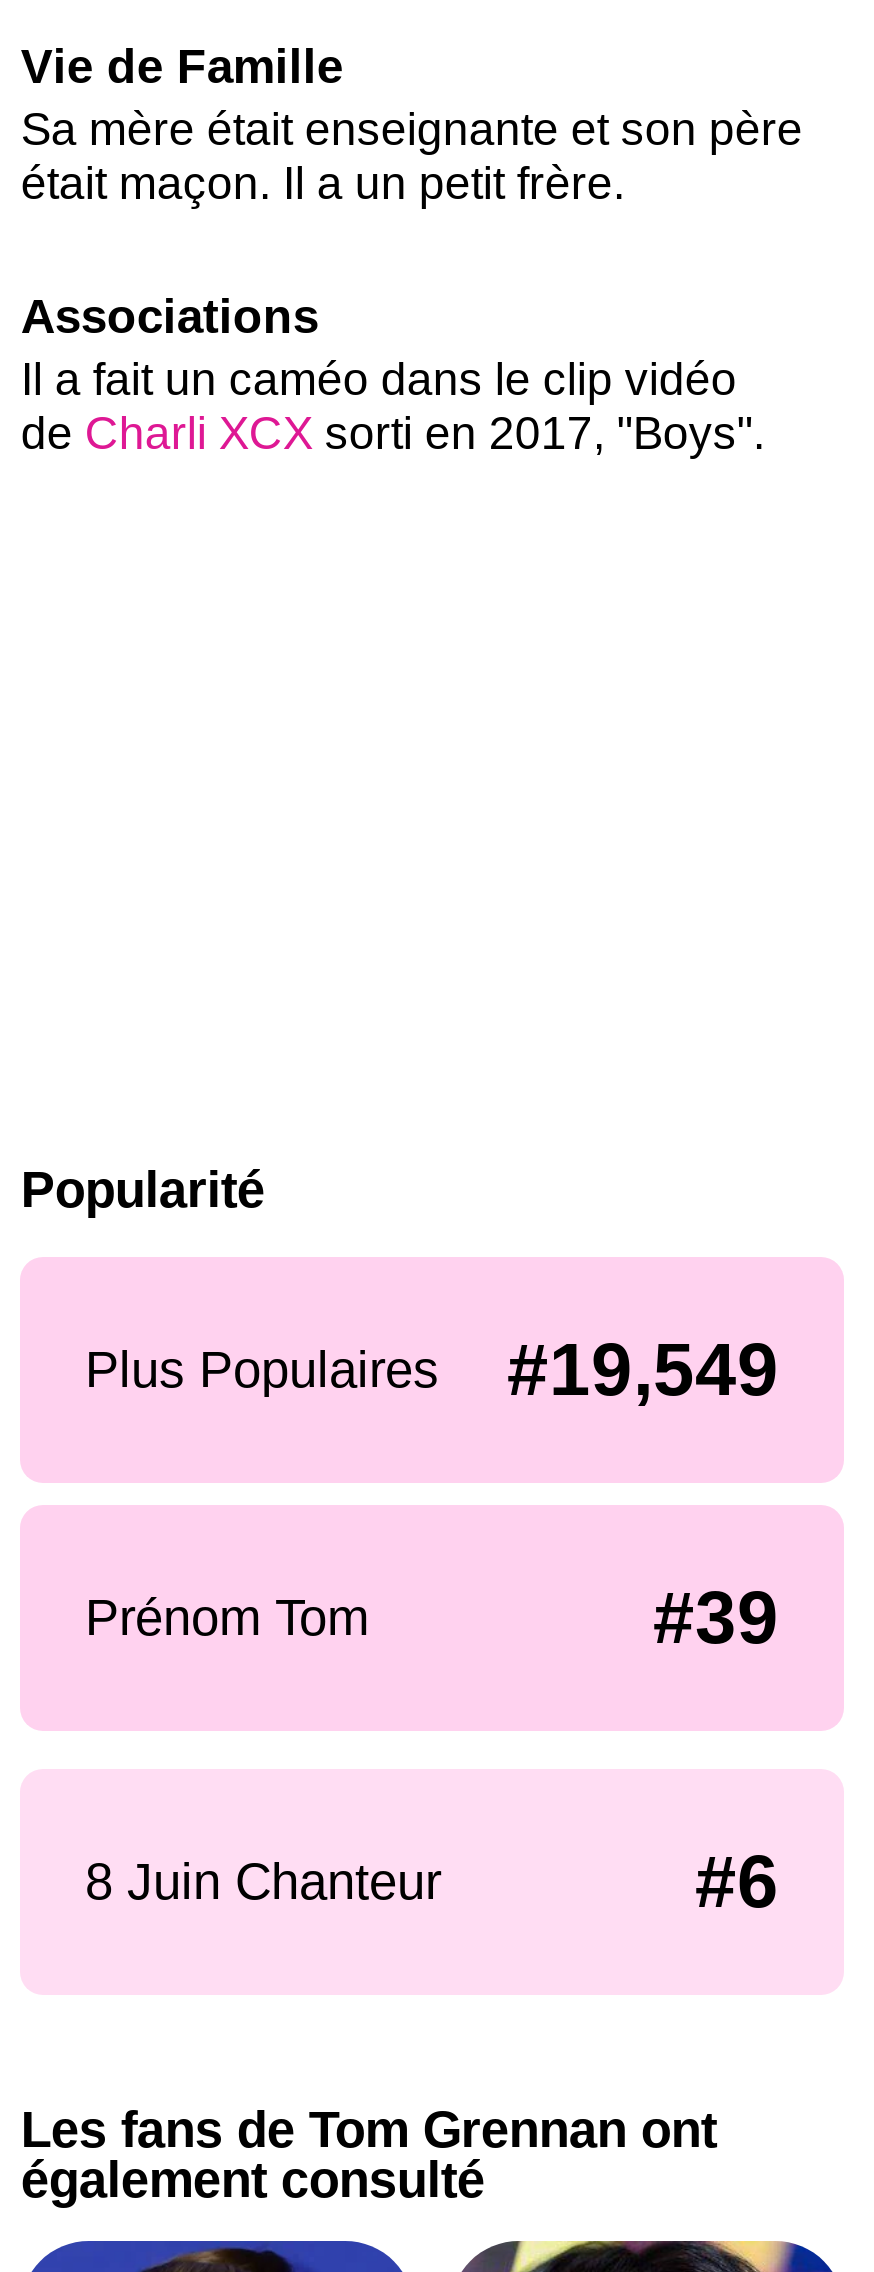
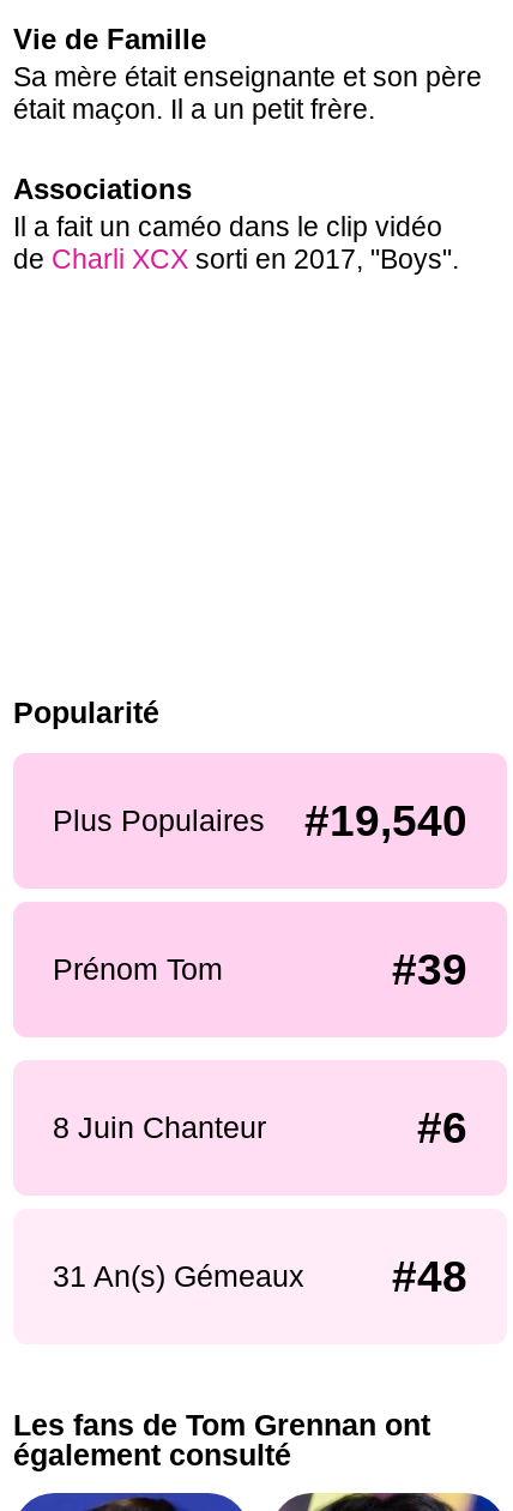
- Plus Populaires #19,549
+ Plus Populaires #19,540

+ 31 An(s) Gémeaux
+ #48
